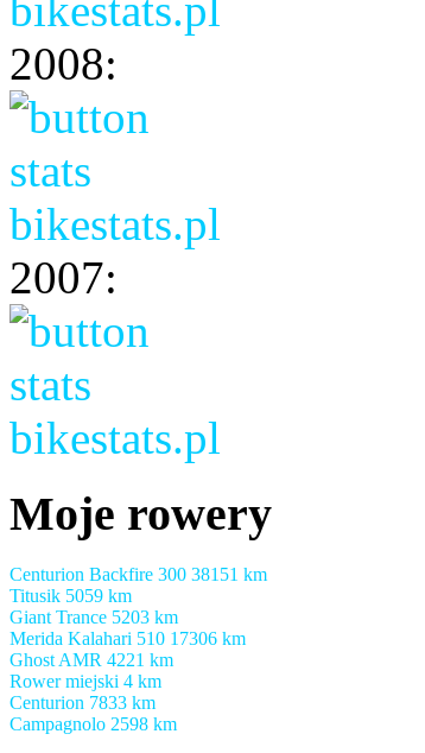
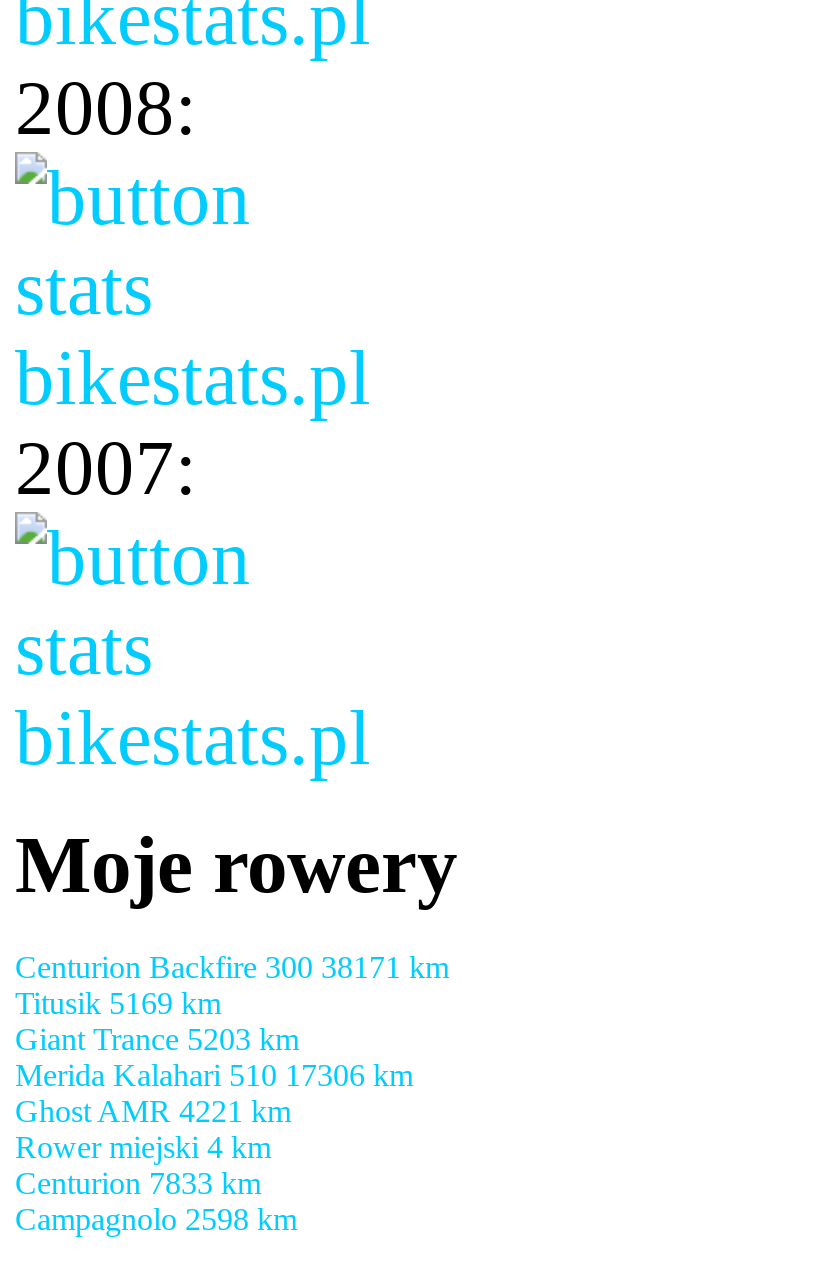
- Centurion Backfire 300 38151 km
+ Centurion Backfire 300 38171 km

- Titusik 5059 km
+ Titusik 5169 km
